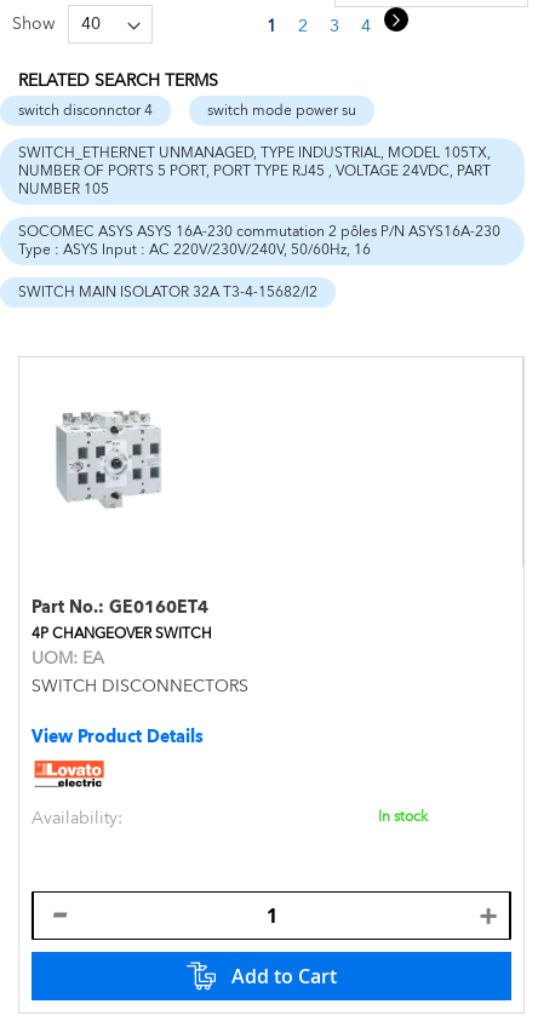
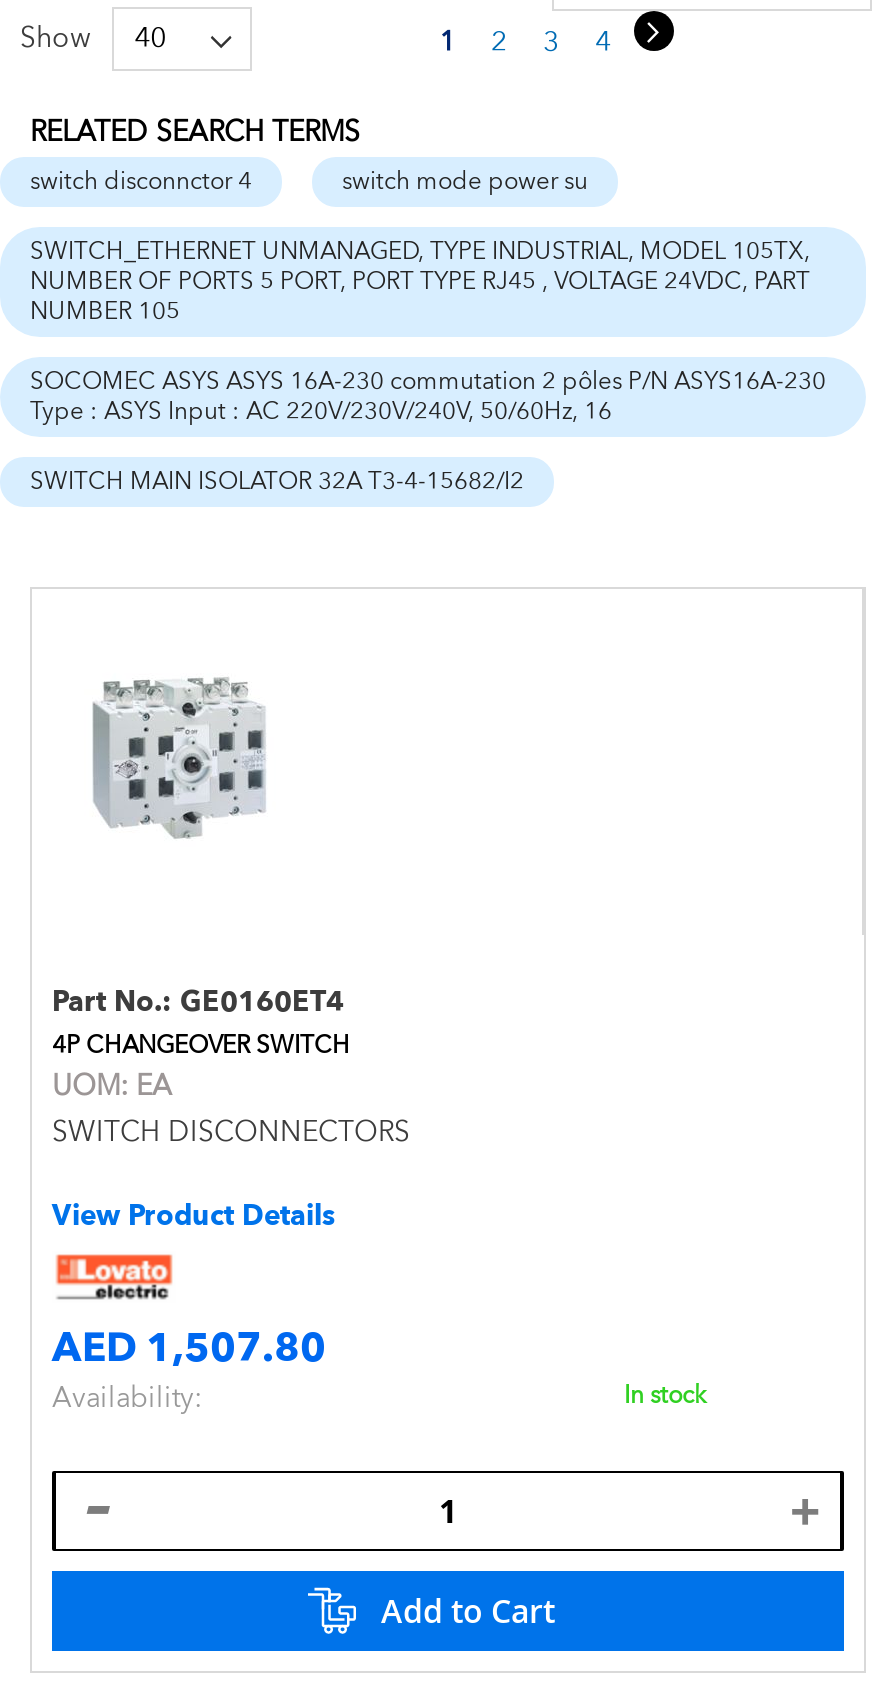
+ AED 1,507.80

moved down: Availability: | In stock
